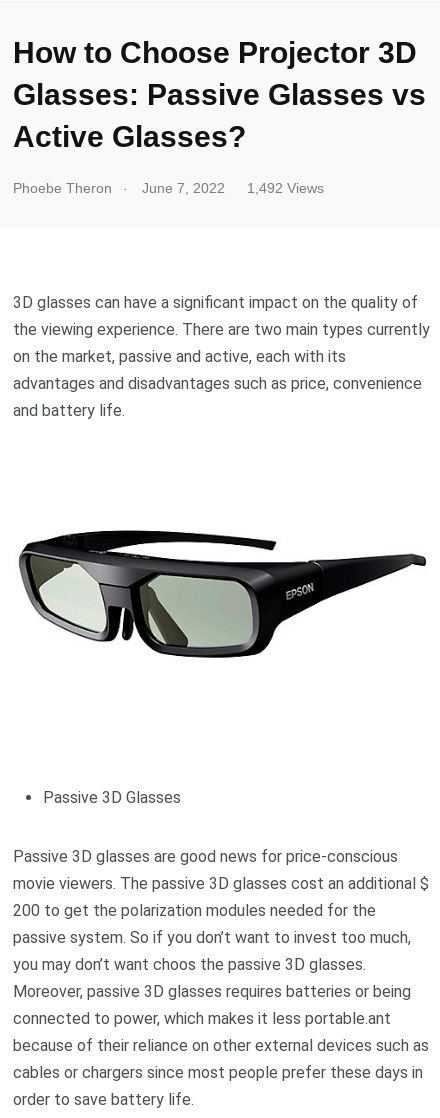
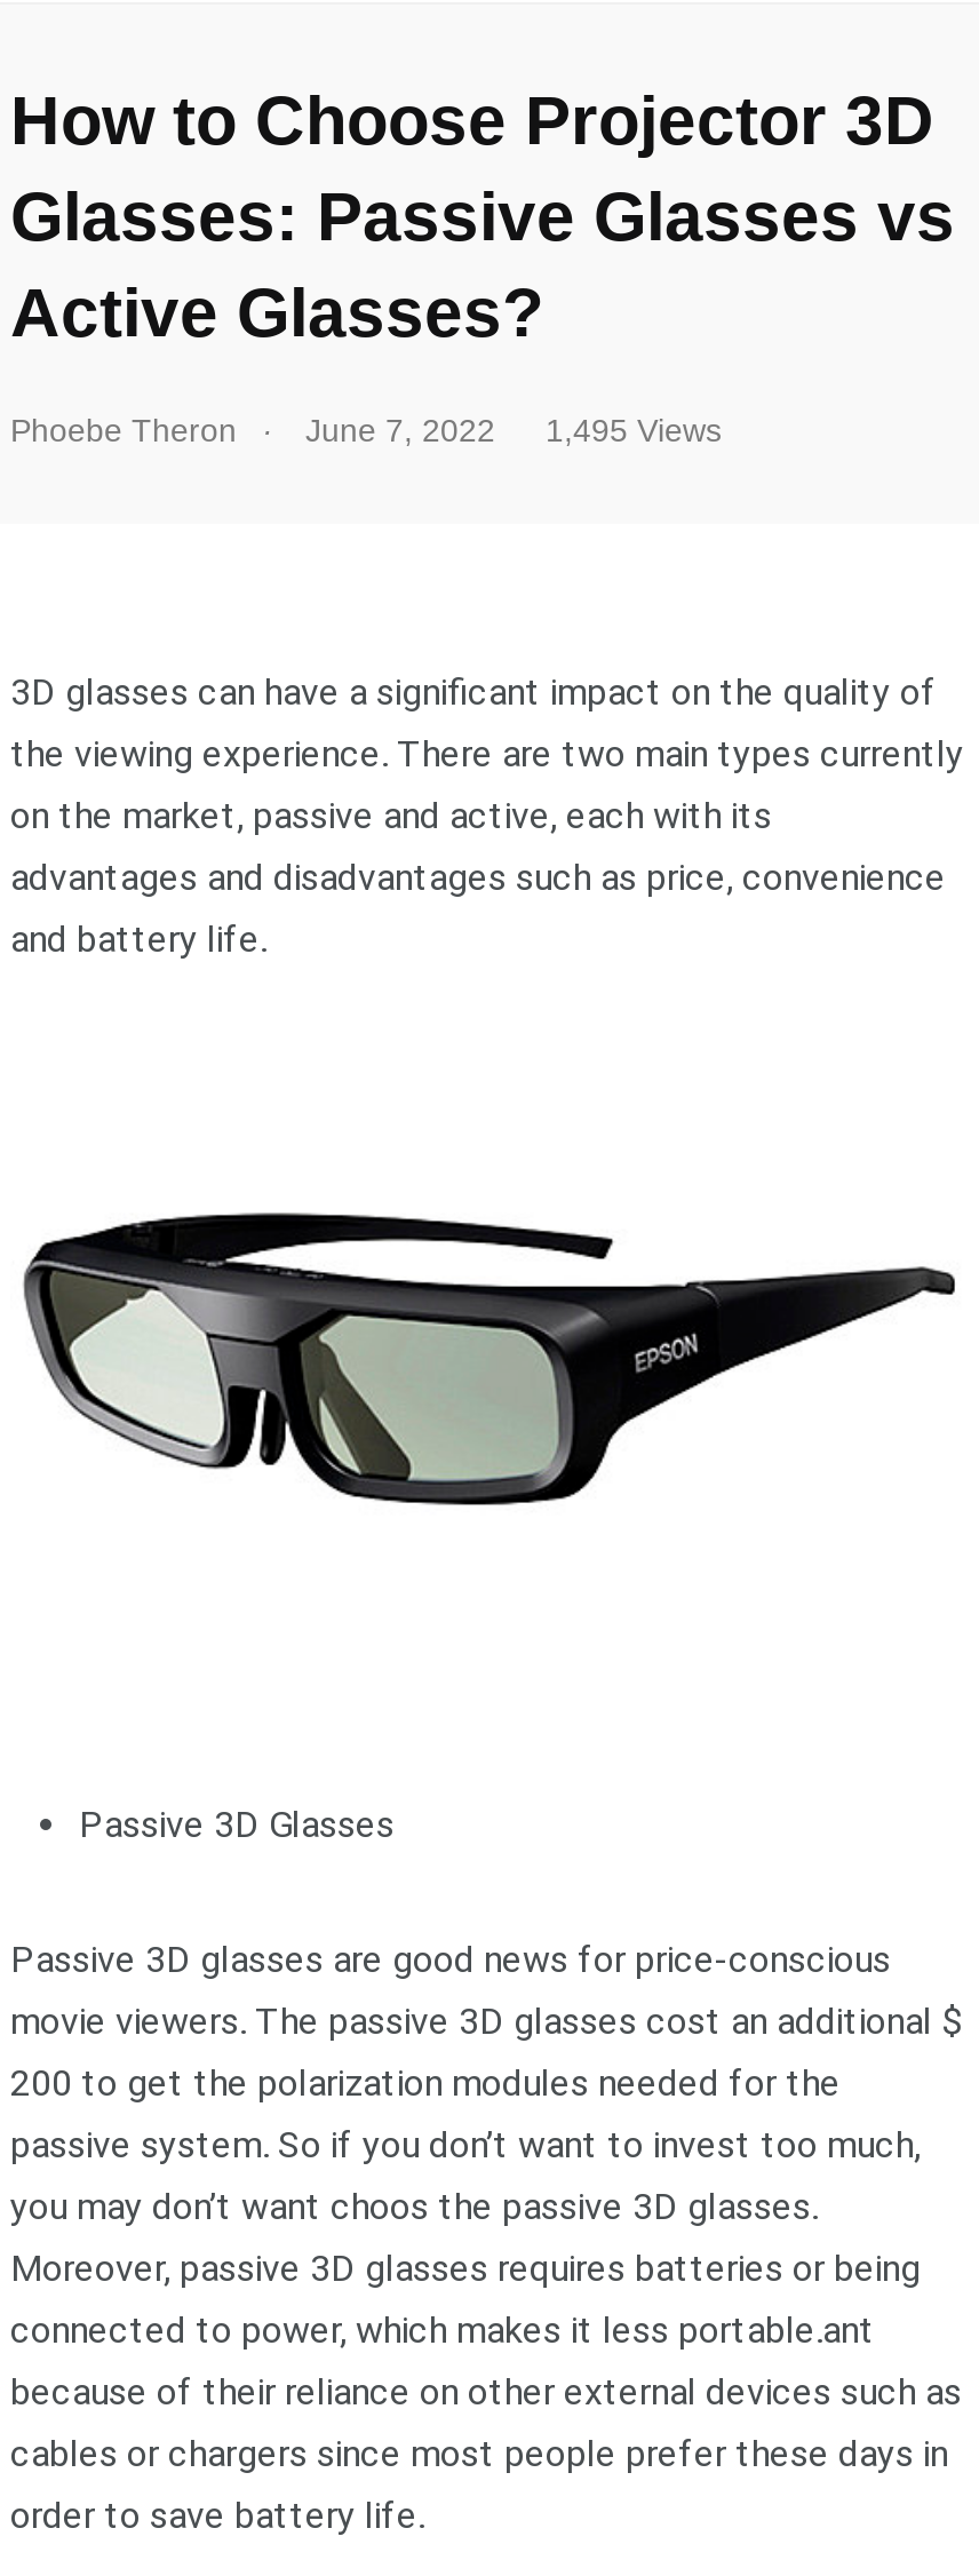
- 1,492 Views
+ 1,495 Views
